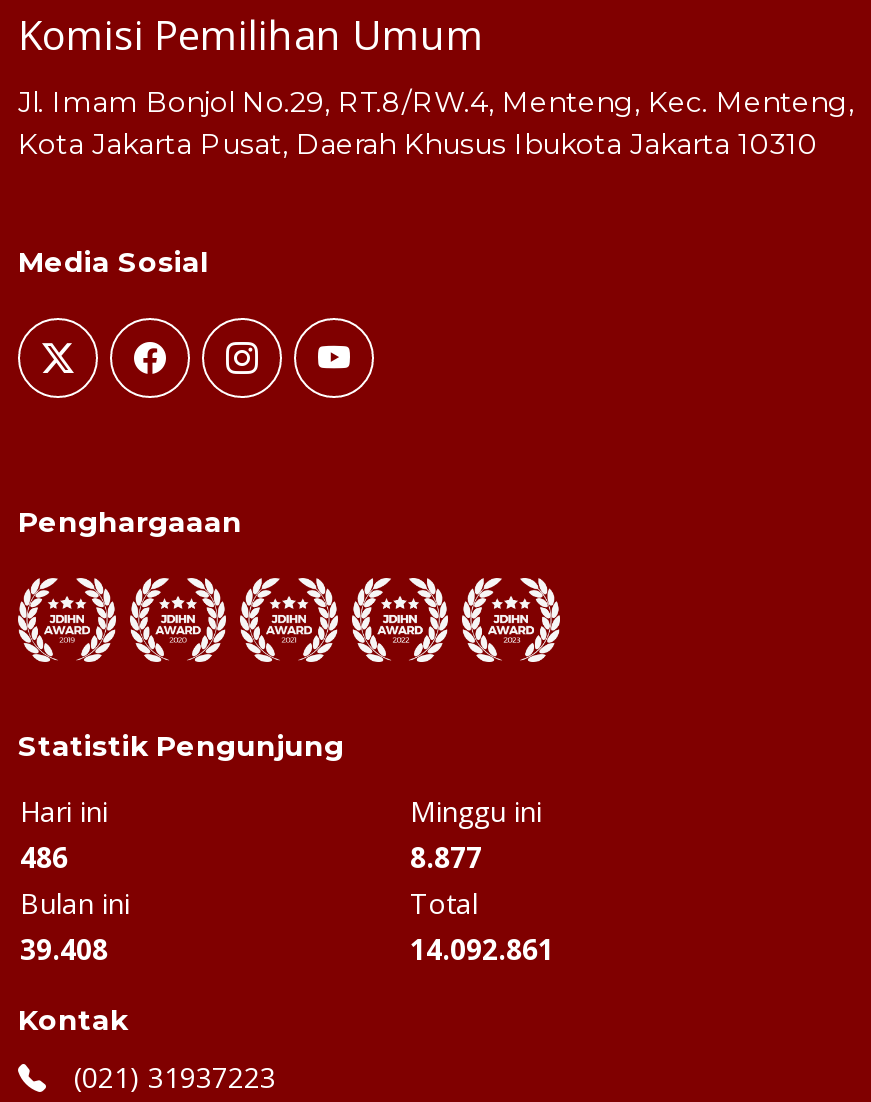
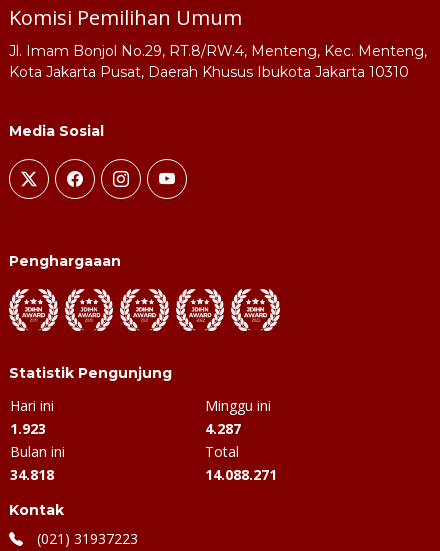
- 486
+ 1.923

- 8.877
+ 4.287

- 39.408
+ 34.818

- 14.092.861
+ 14.088.271
